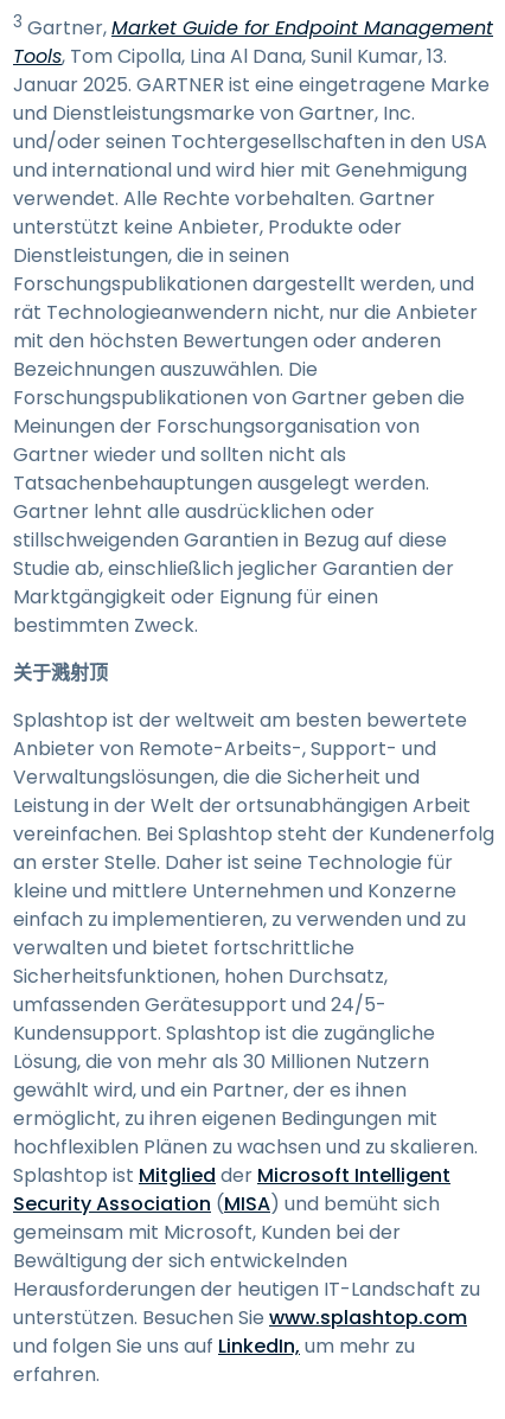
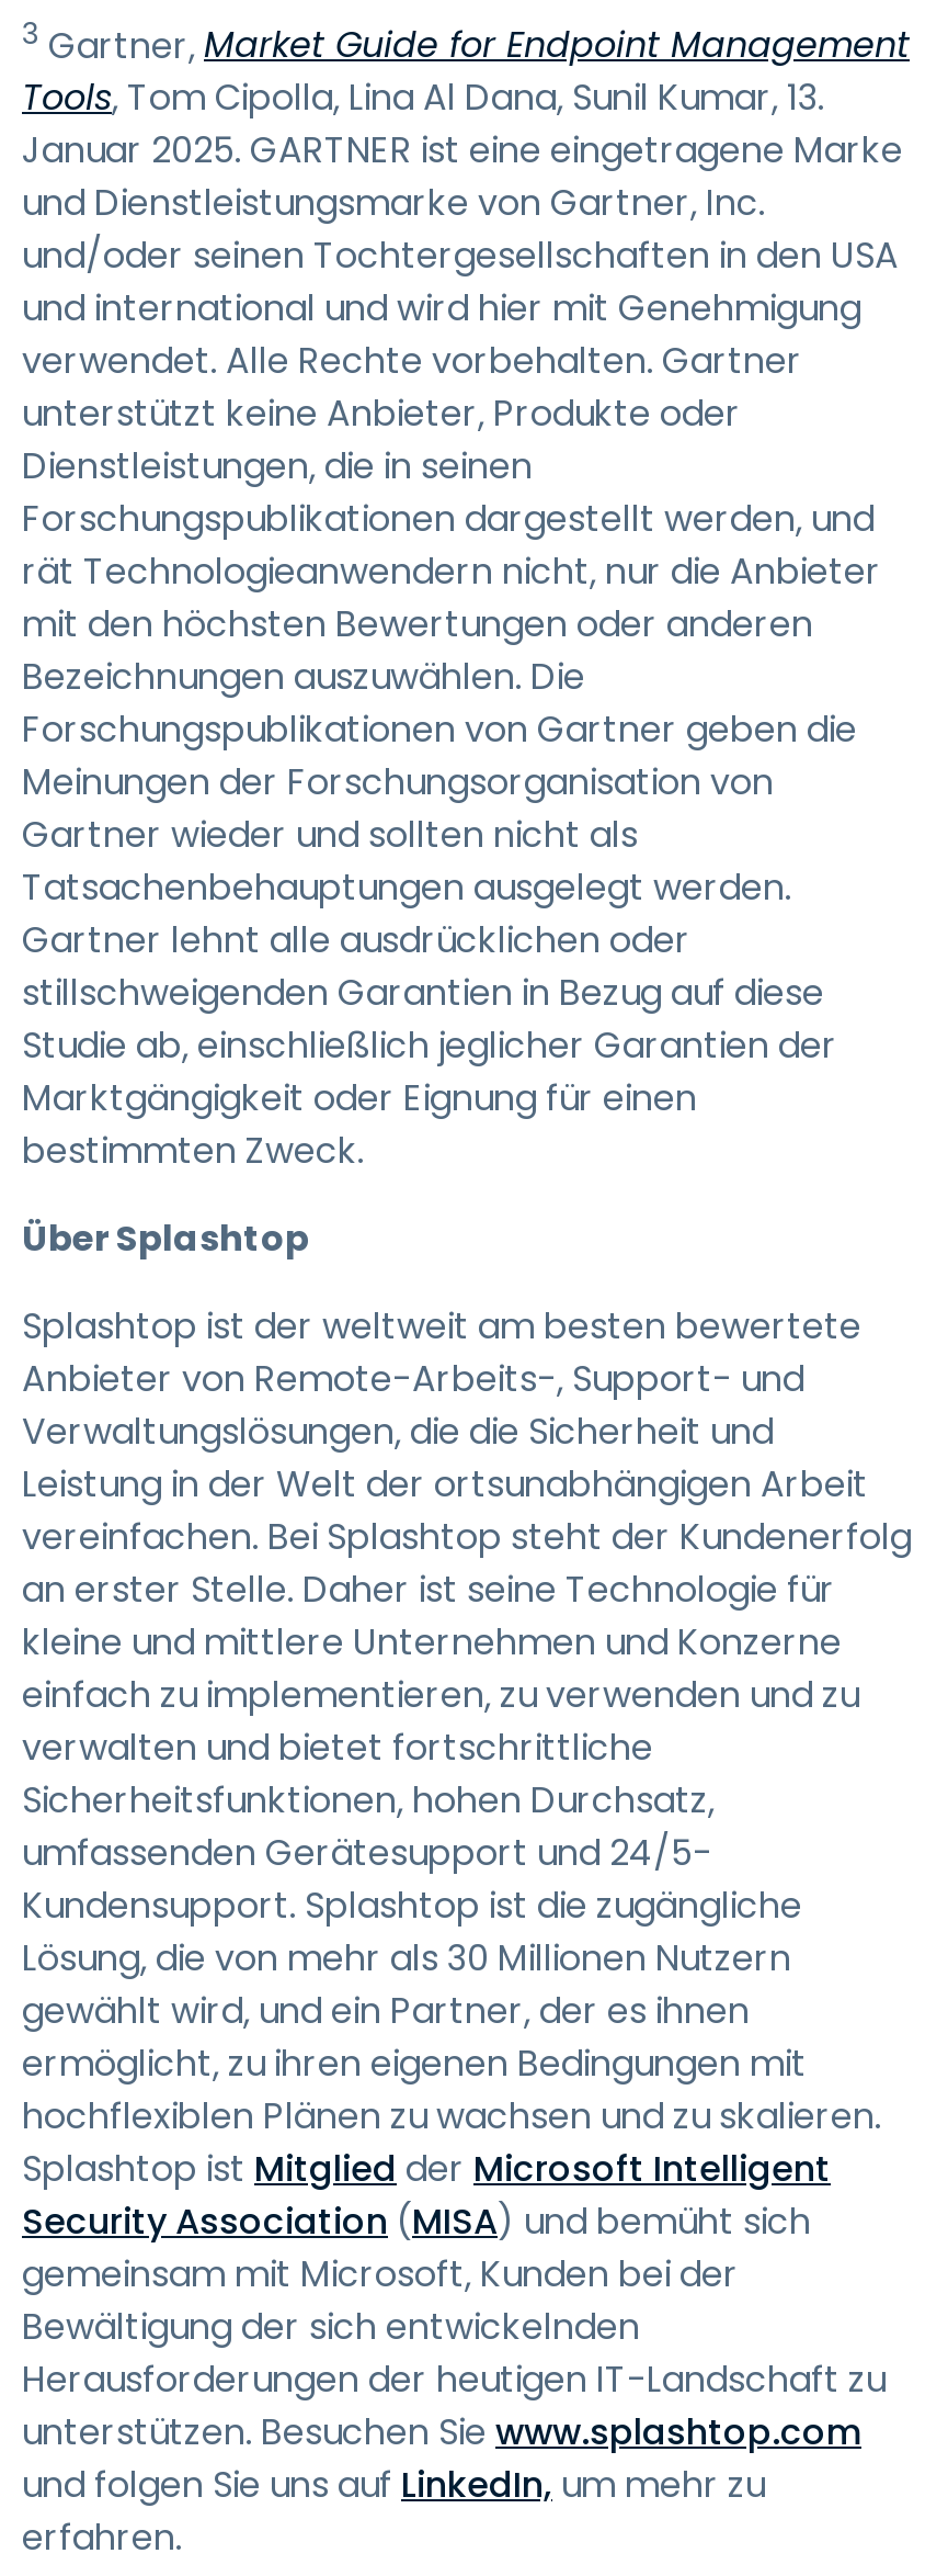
- 关于溅射顶
+ Über Splashtop
